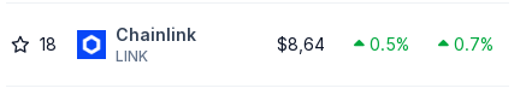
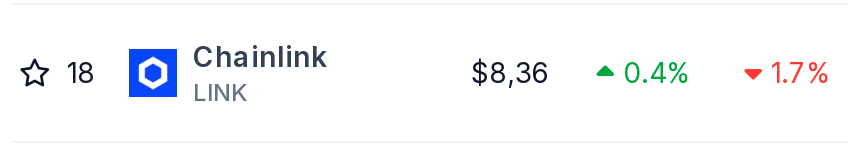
- $8,64
+ $8,36

- 0.5%
+ 0.4%

- 0.7%
+ 1.7%
